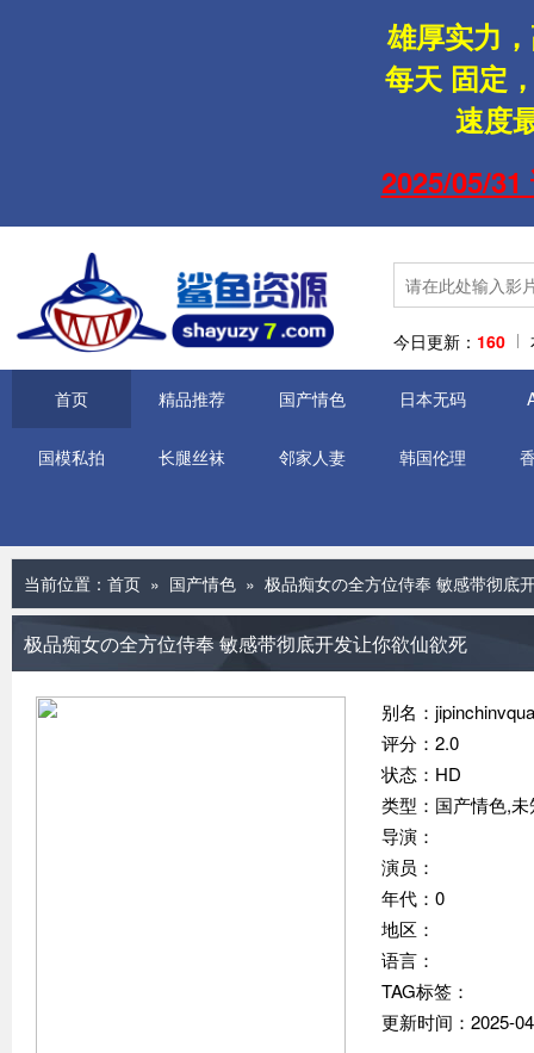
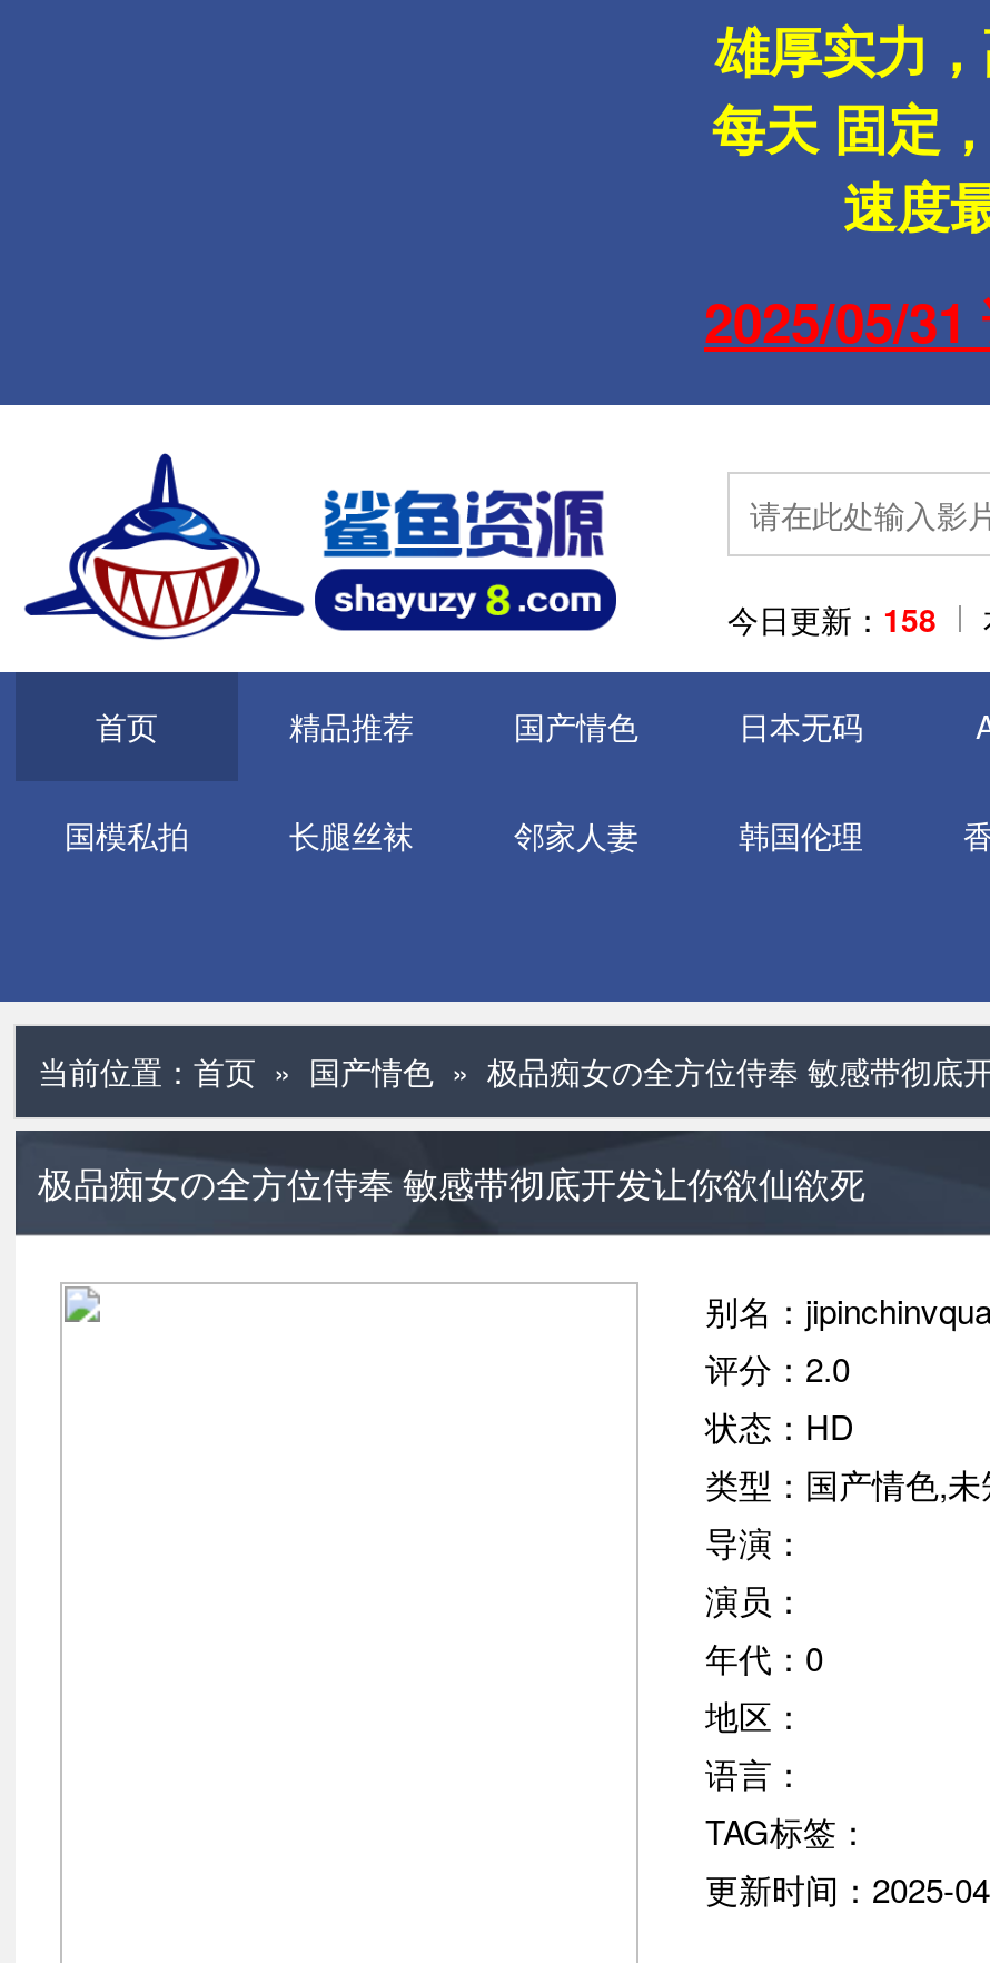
- 今日更新：160
+ 今日更新：158
